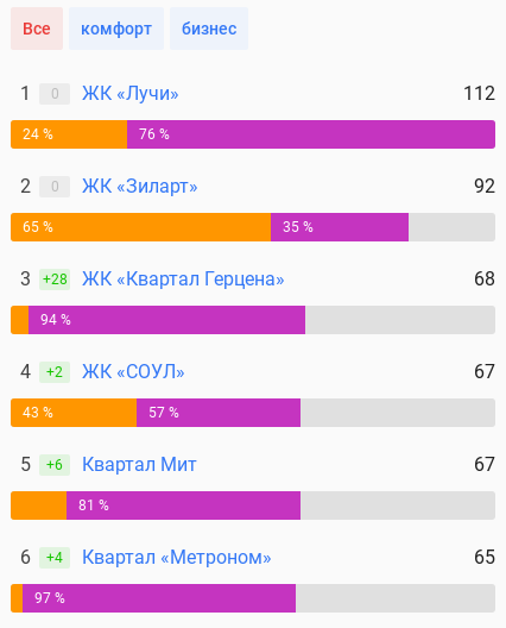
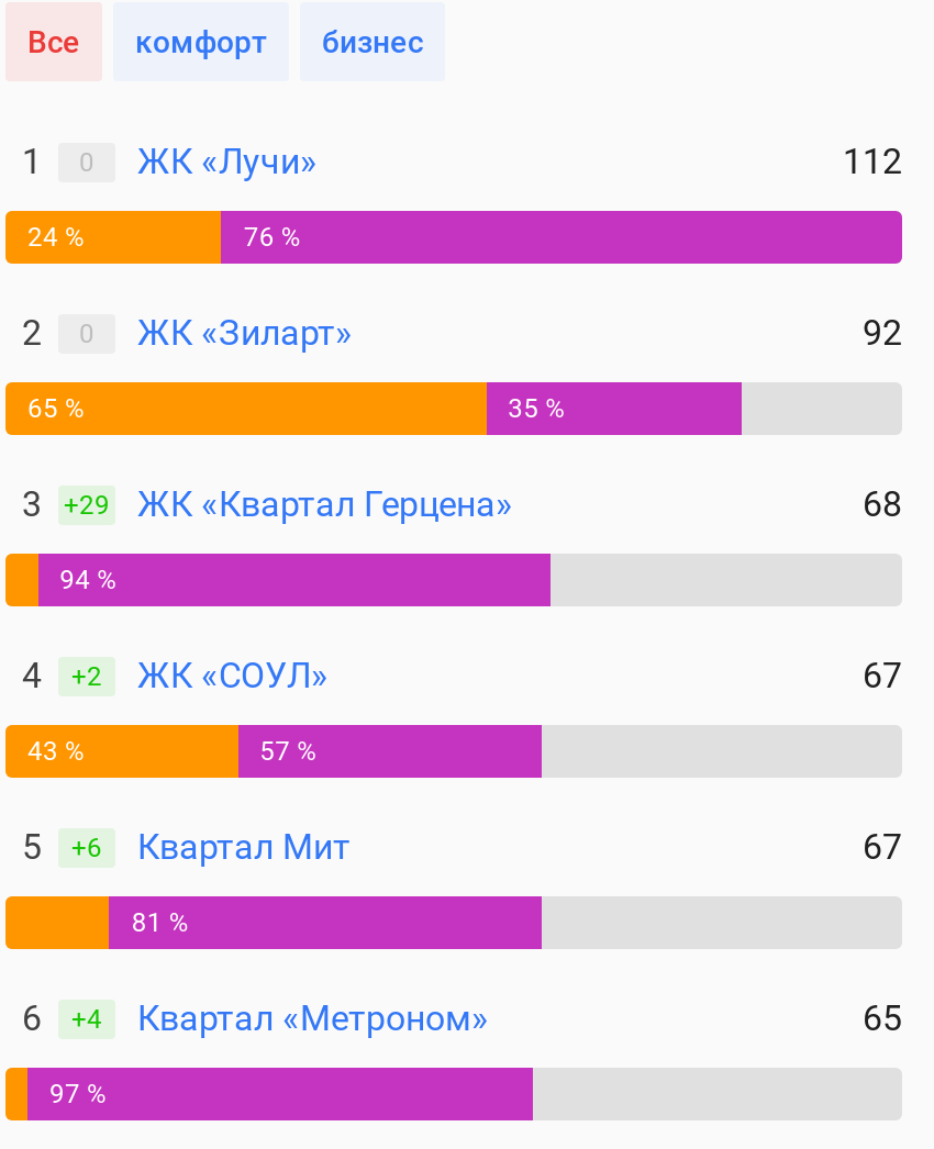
- 3 +28 ЖК «Квартал Герцена»
+ 3 +29 ЖК «Квартал Герцена»
